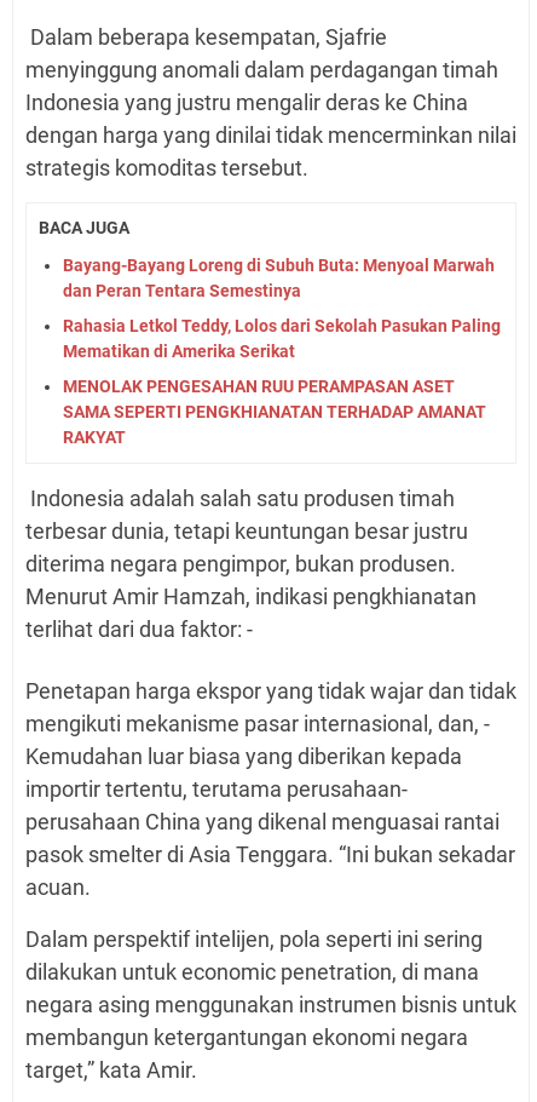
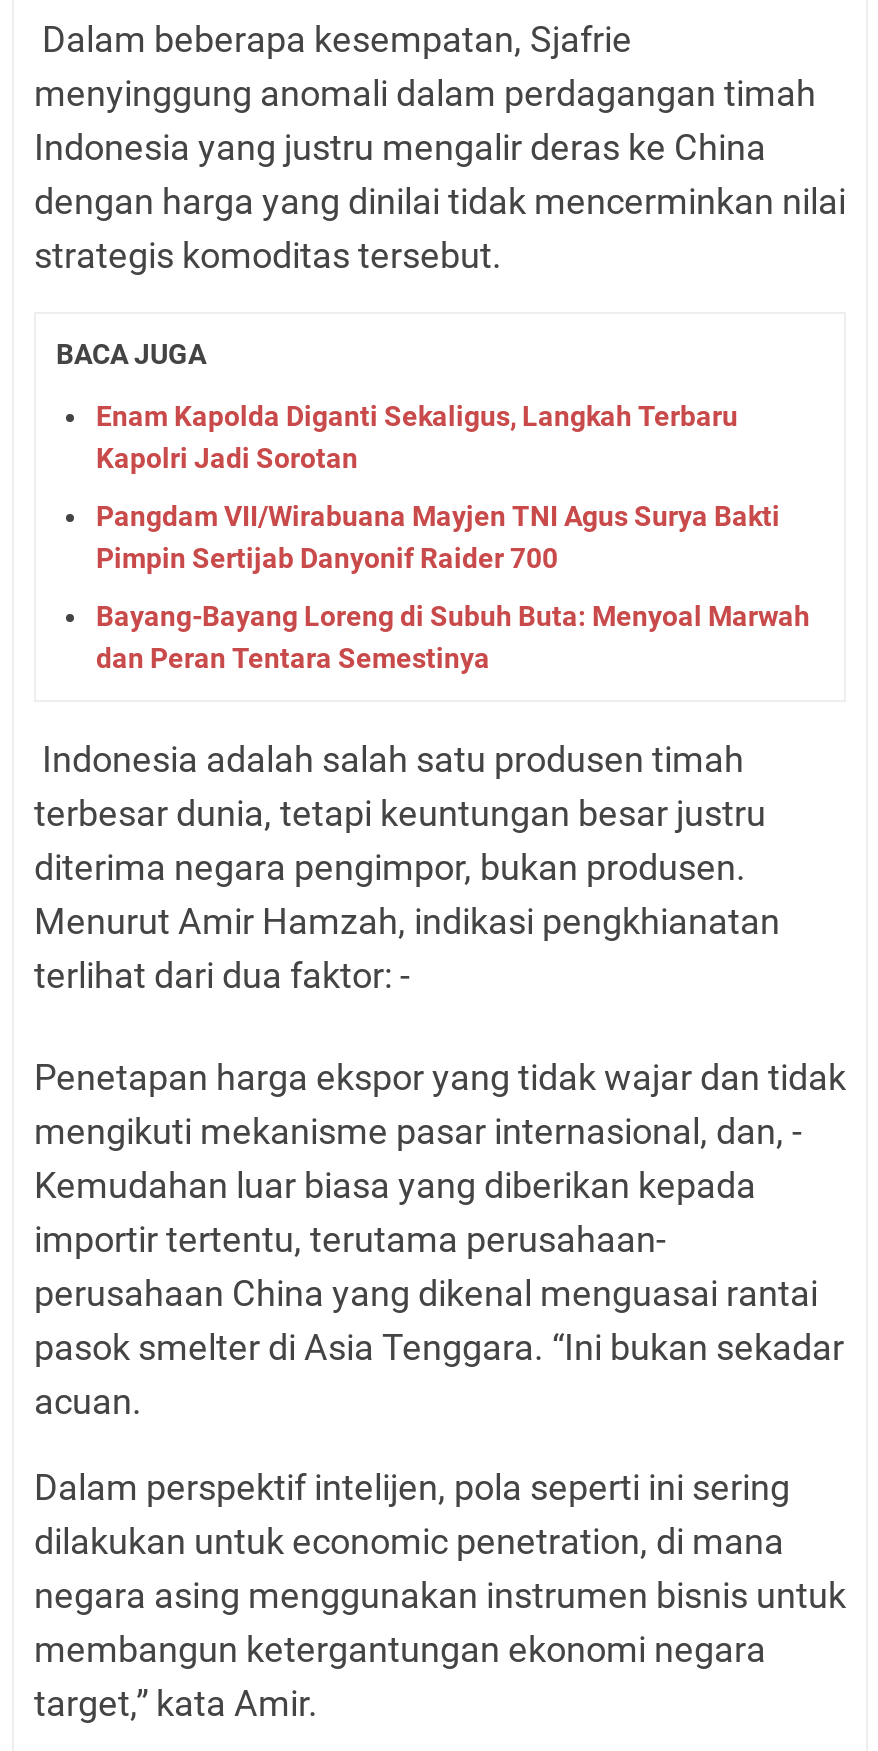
+ Enam Kapolda Diganti Sekaligus, Langkah Terbaru
+ Kapolri Jadi Sorotan
+ Pangdam VII/Wirabuana Mayjen TNI Agus Surya Bakti
+ Pimpin Sertijab Danyonif Raider 700

moved down: Bayang-Bayang Loreng di Subuh Buta: Menyoal Marwah | dan Peran Tentara Semestinya

- Rahasia Letkol Teddy, Lolos dari Sekolah Pasukan Paling
- Mematikan di Amerika Serikat
- MENOLAK PENGESAHAN RUU PERAMPASAN ASET
- SAMA SEPERTI PENGKHIANATAN TERHADAP AMANAT
- RAKYAT
